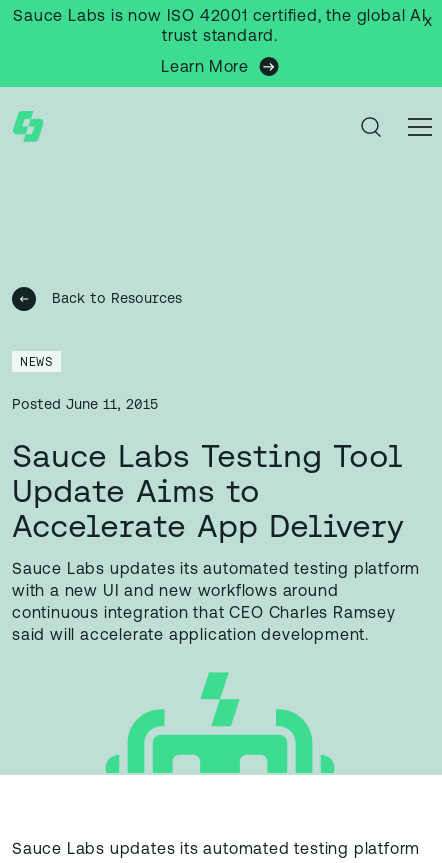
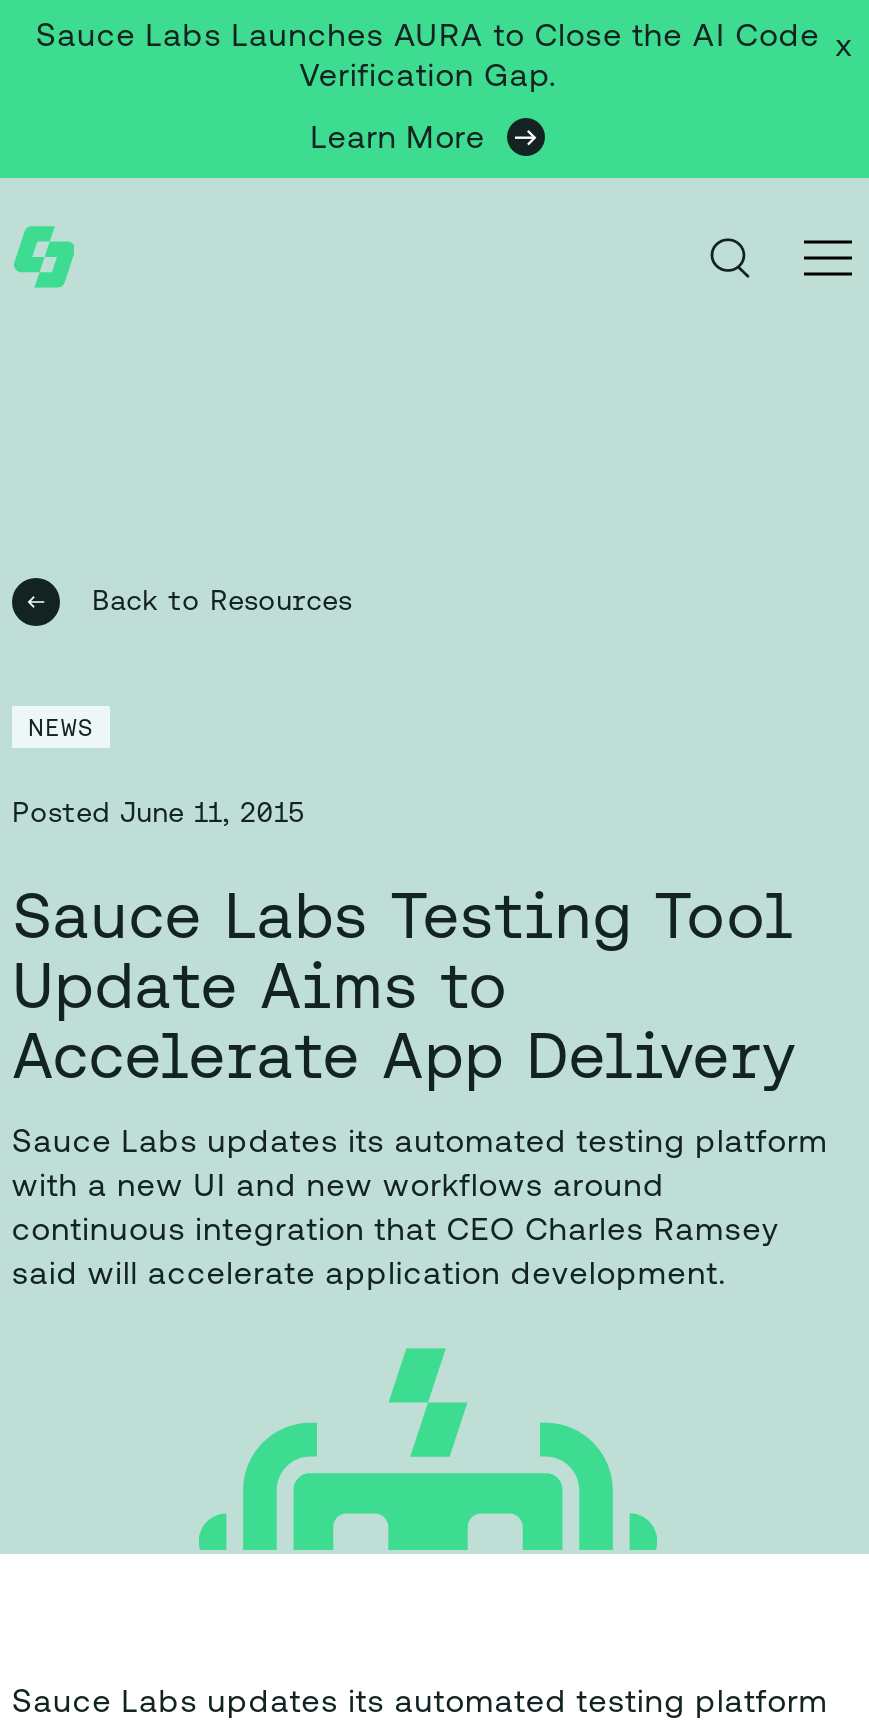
- Sauce Labs is now ISO 42001 certified, the global AI
- trust standard.
+ Sauce Labs Launches AURA to Close the AI Code
+ Verification Gap.
